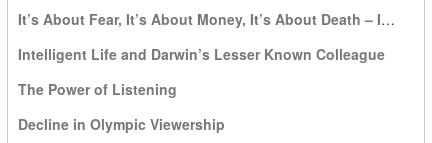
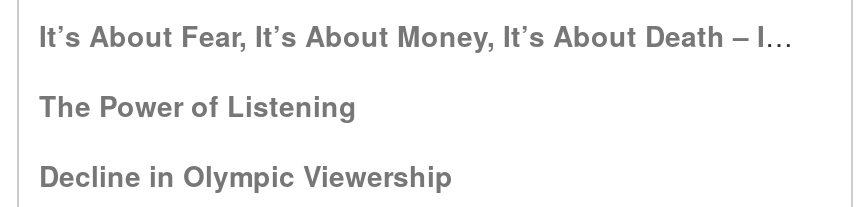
- Intelligent Life and Darwin’s Lesser Known Colleague
